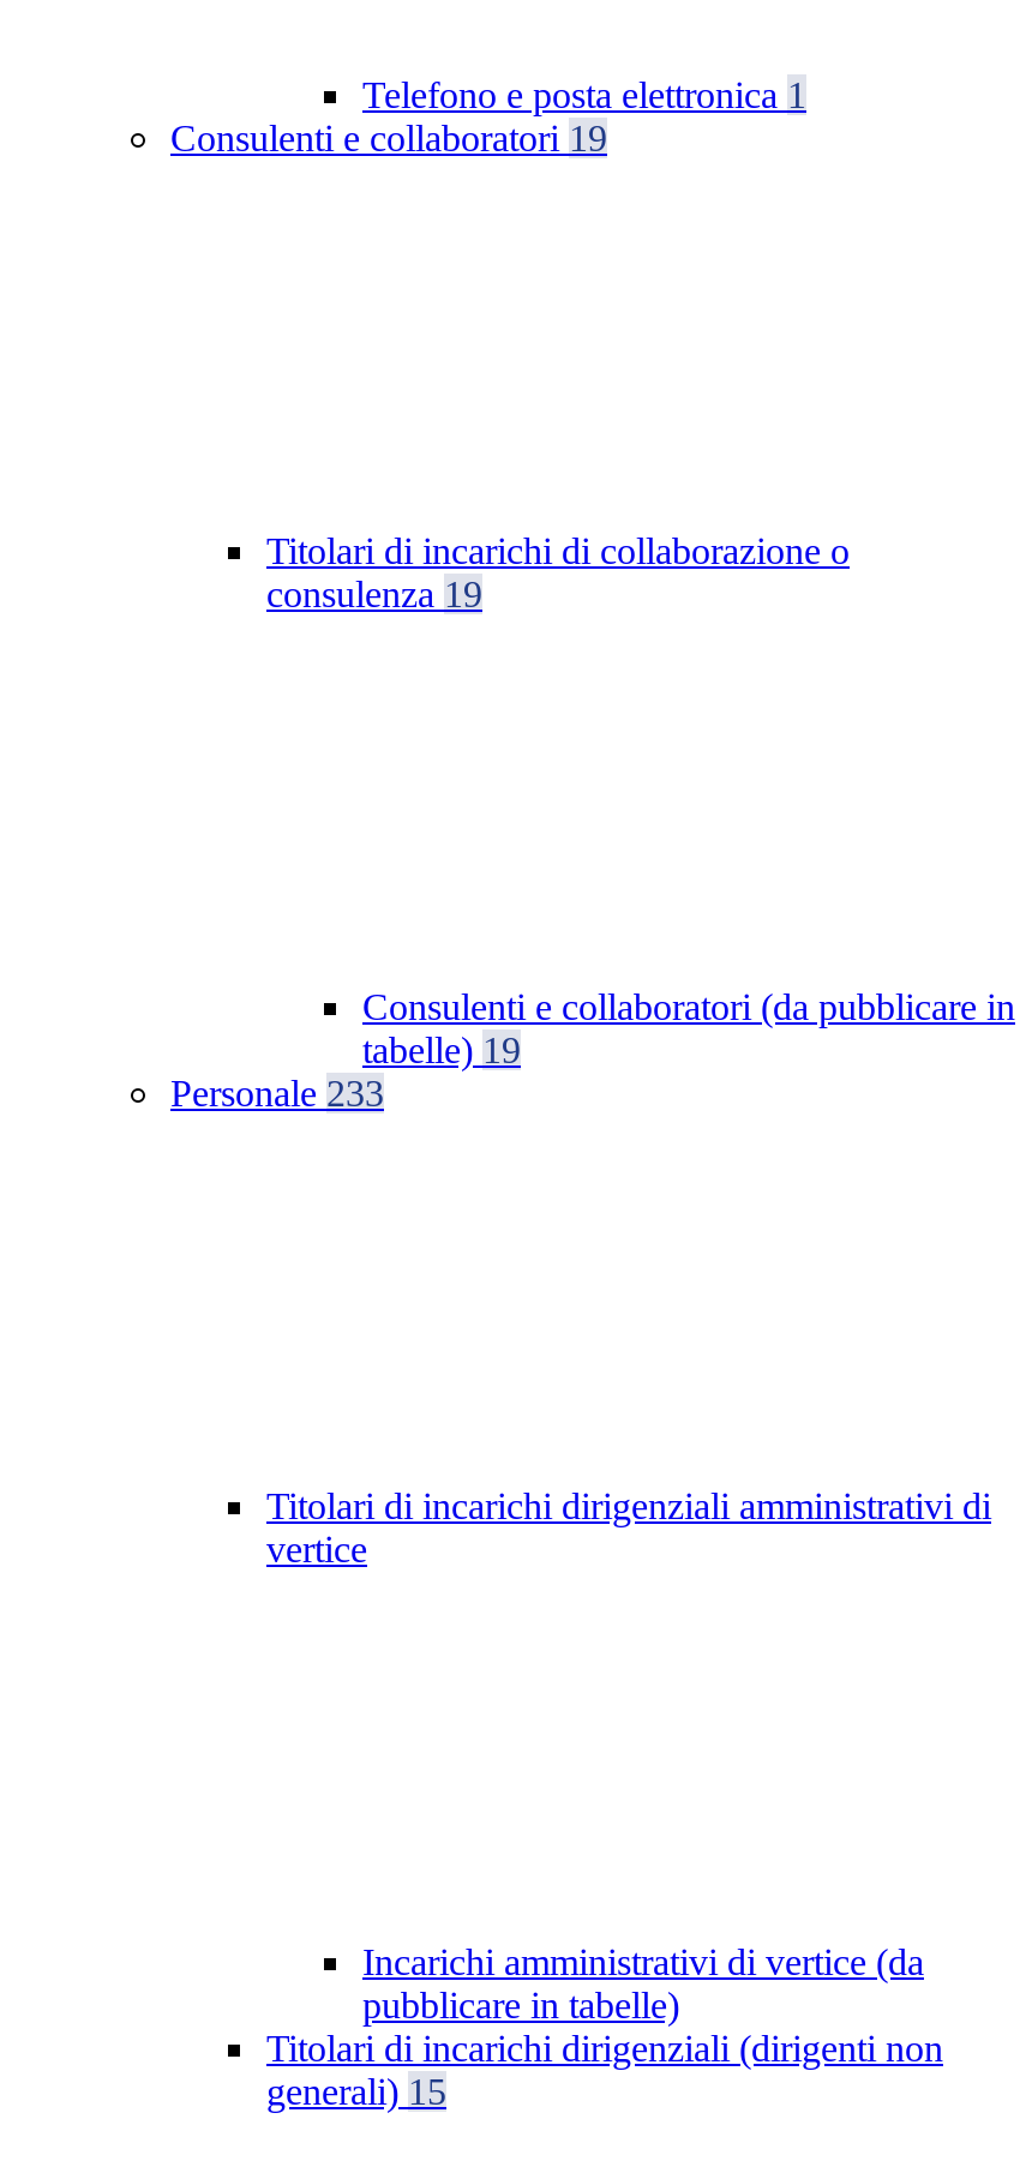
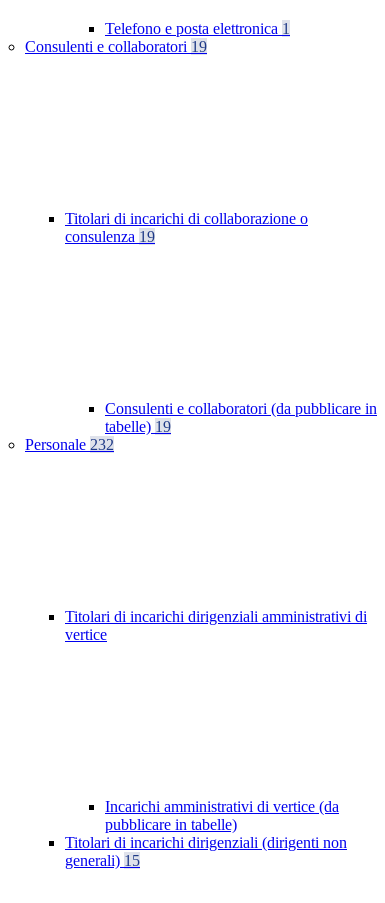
- Personale 233
+ Personale 232
